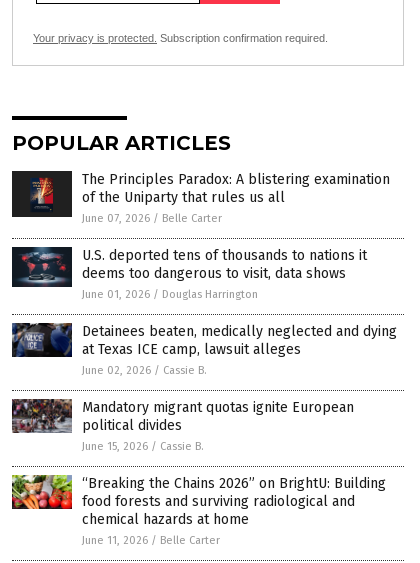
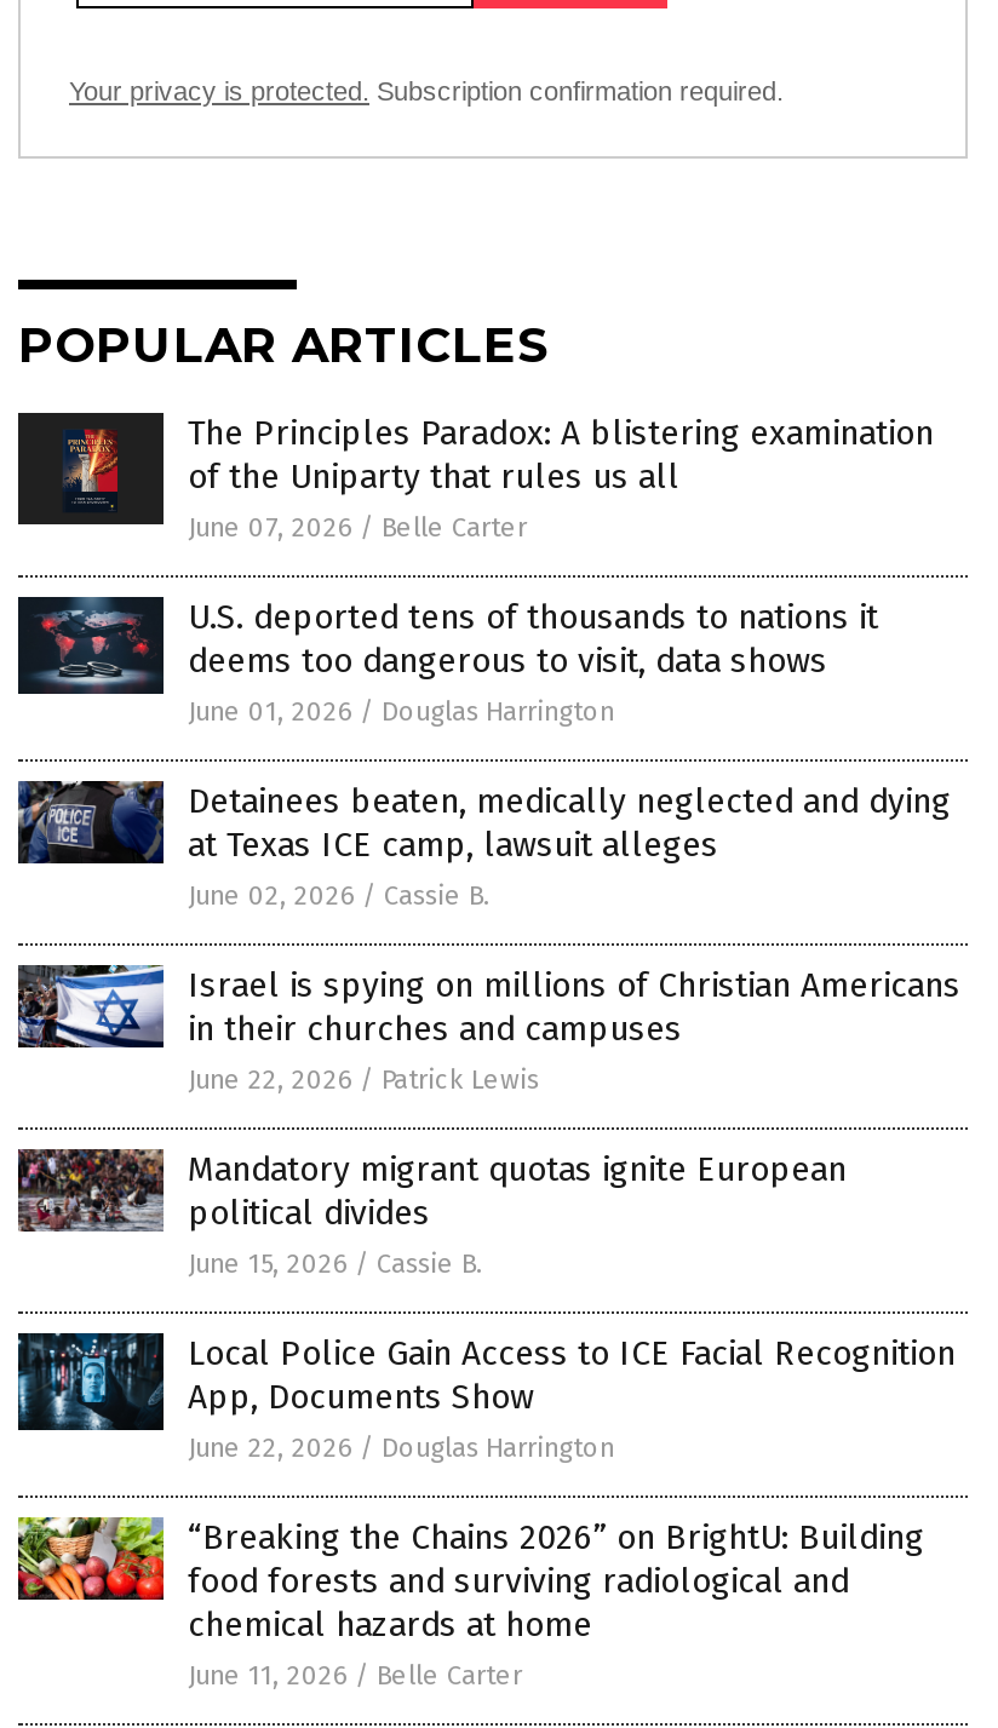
+ [image]
+ Israel is spying on millions of Christian Americans
+ in their churches and campuses
+ June 22, 2026 / Patrick Lewis

+ [image]
+ Local Police Gain Access to ICE Facial Recognition
+ App, Documents Show
+ June 22, 2026 / Douglas Harrington
